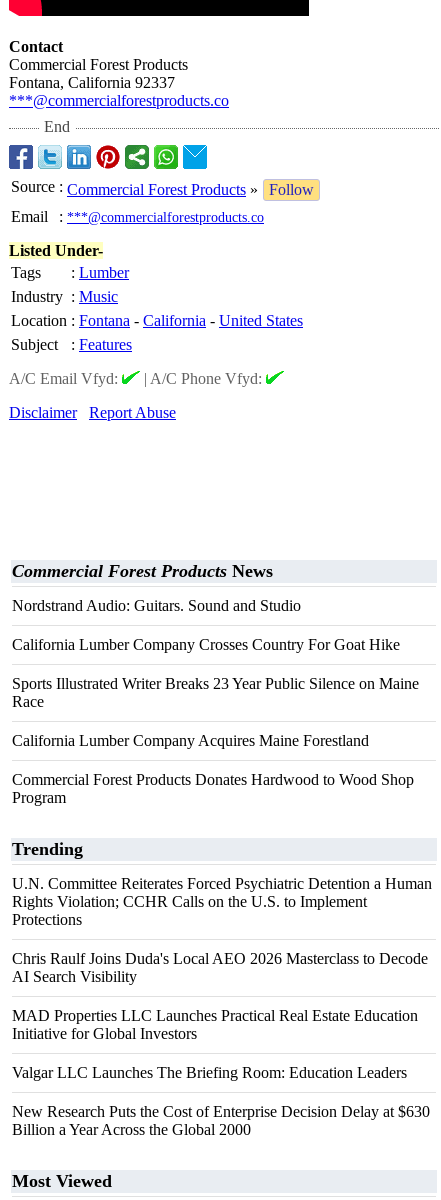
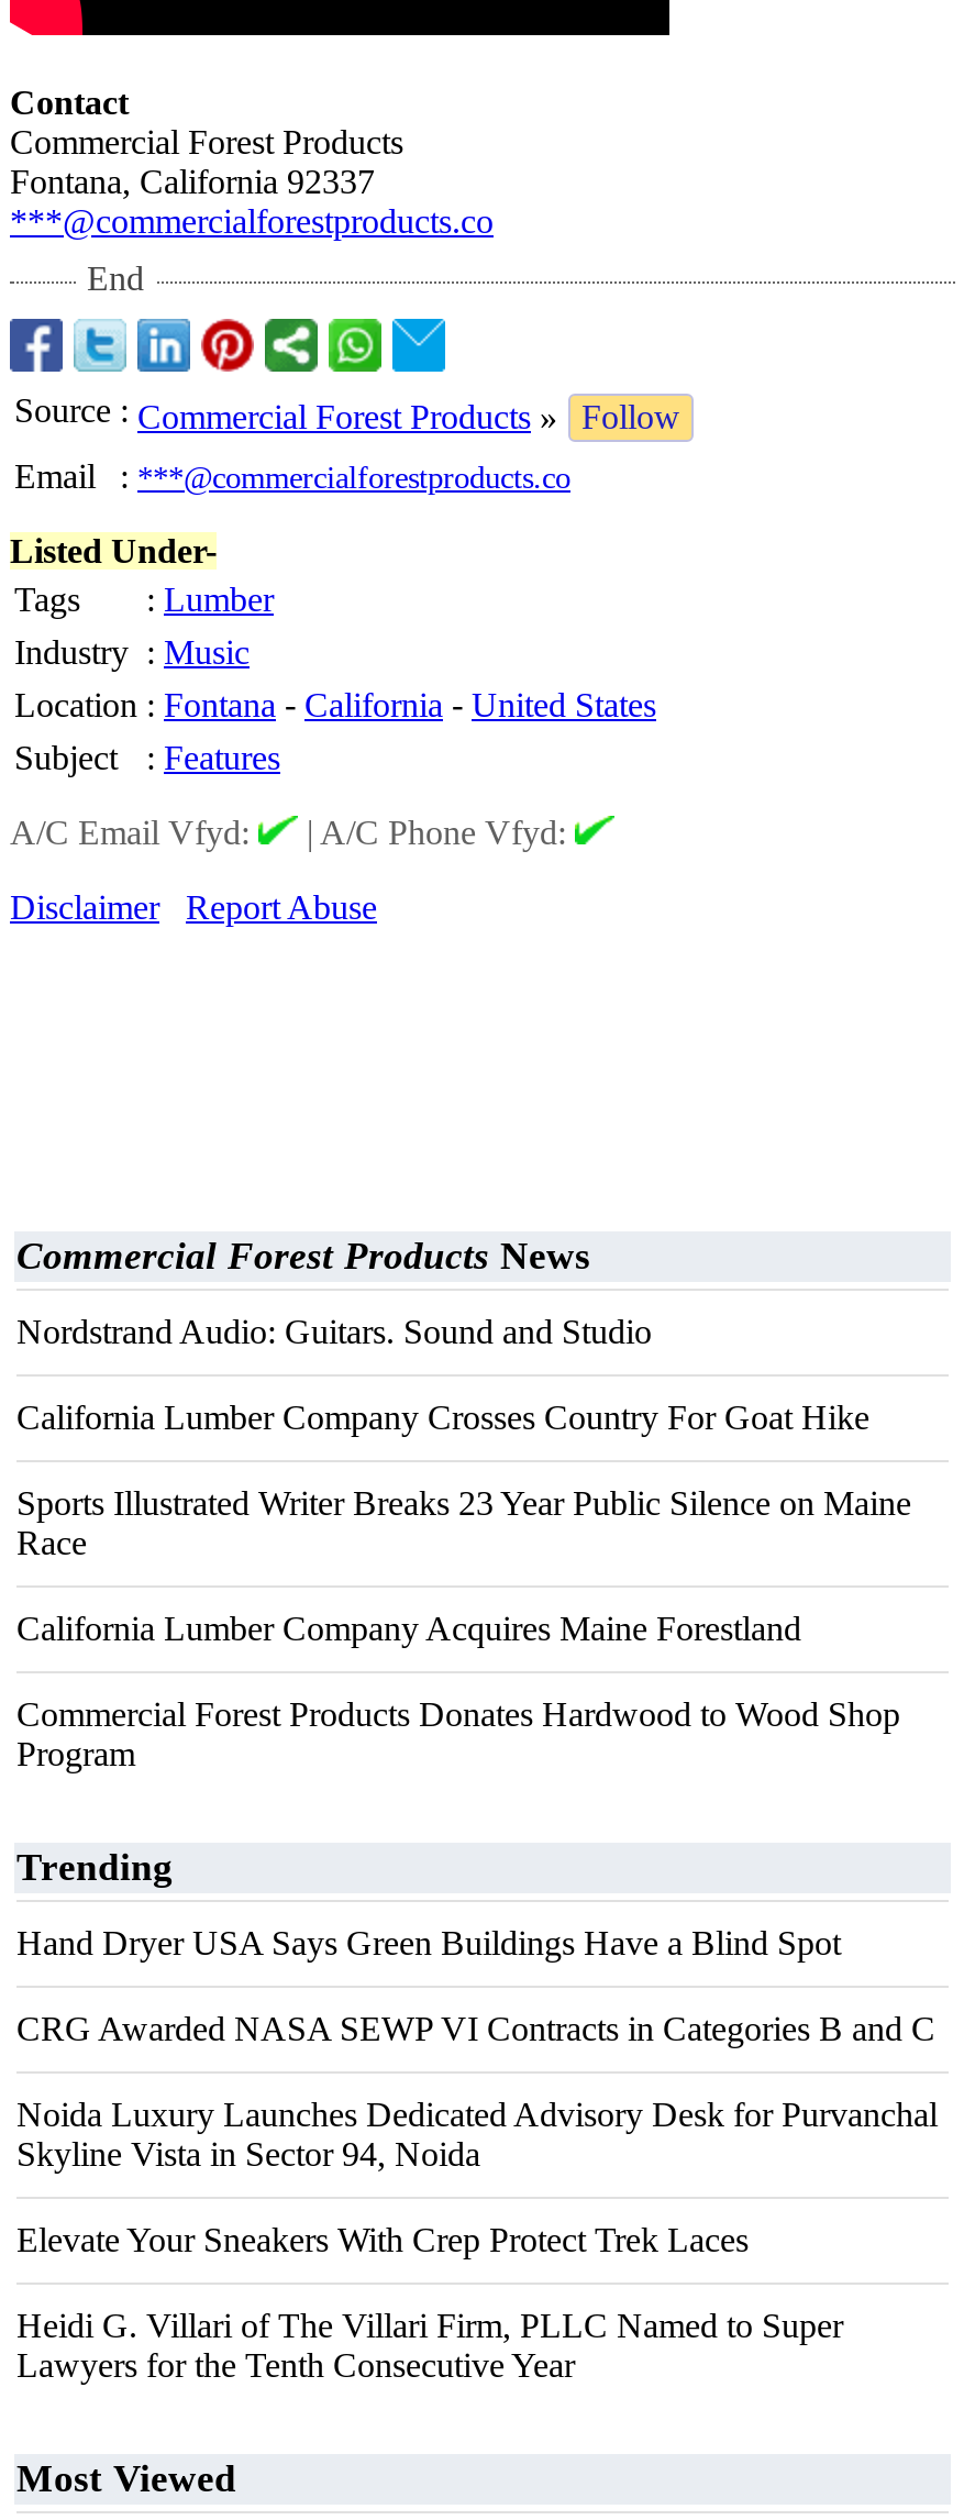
- U.N. Committee Reiterates Forced Psychiatric Detention a Human
- Rights Violation; CCHR Calls on the U.S. to Implement
- Protections
+ Hand Dryer USA Says Green Buildings Have a Blind Spot

- Chris Raulf Joins Duda's Local AEO 2026 Masterclass to Decode
- AI Search Visibility
+ CRG Awarded NASA SEWP VI Contracts in Categories B and C

- MAD Properties LLC Launches Practical Real Estate Education
- Initiative for Global Investors
+ Noida Luxury Launches Dedicated Advisory Desk for Purvanchal
+ Skyline Vista in Sector 94, Noida

- Valgar LLC Launches The Briefing Room: Education Leaders
+ Elevate Your Sneakers With Crep Protect Trek Laces

- New Research Puts the Cost of Enterprise Decision Delay at $630
- Billion a Year Across the Global 2000
+ Heidi G. Villari of The Villari Firm, PLLC Named to Super
+ Lawyers for the Tenth Consecutive Year
